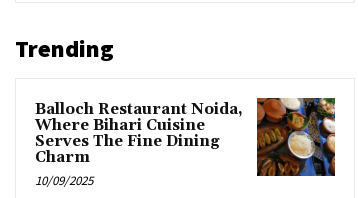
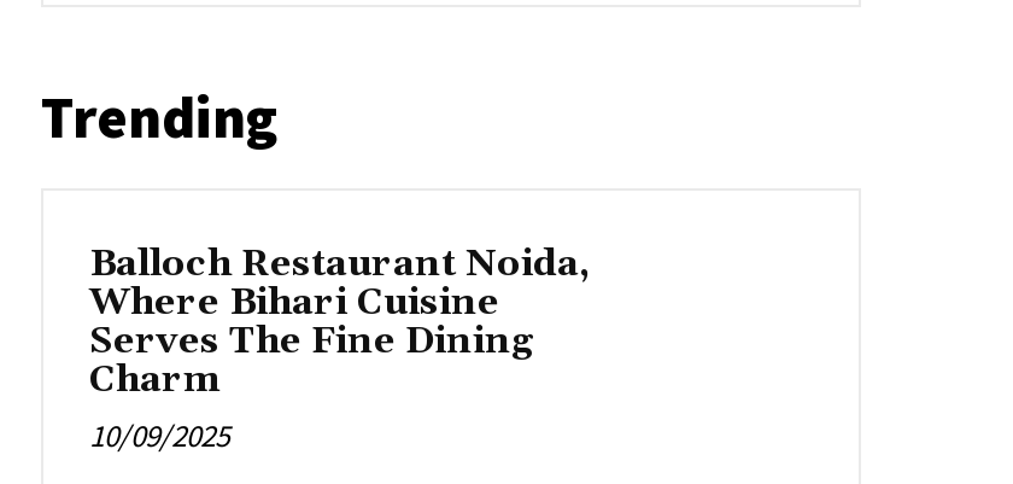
- [image]
